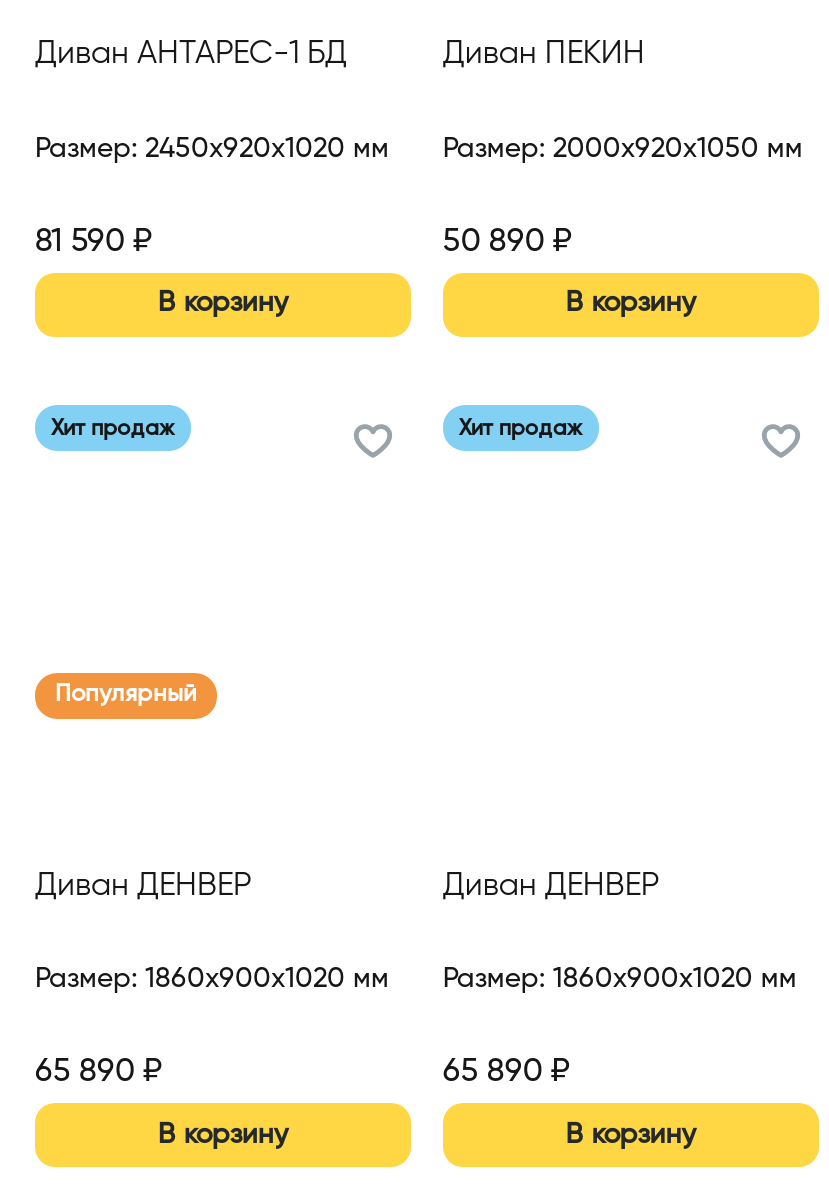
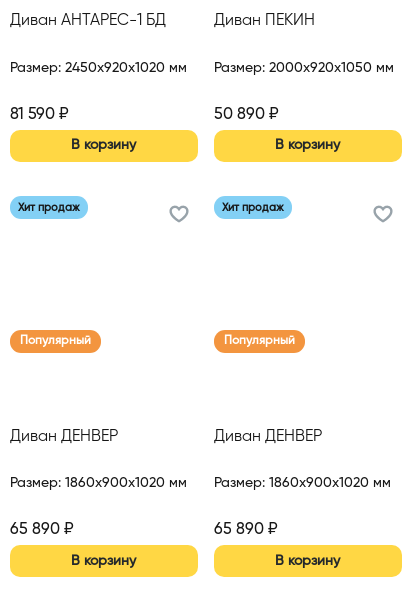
+ Популярный
